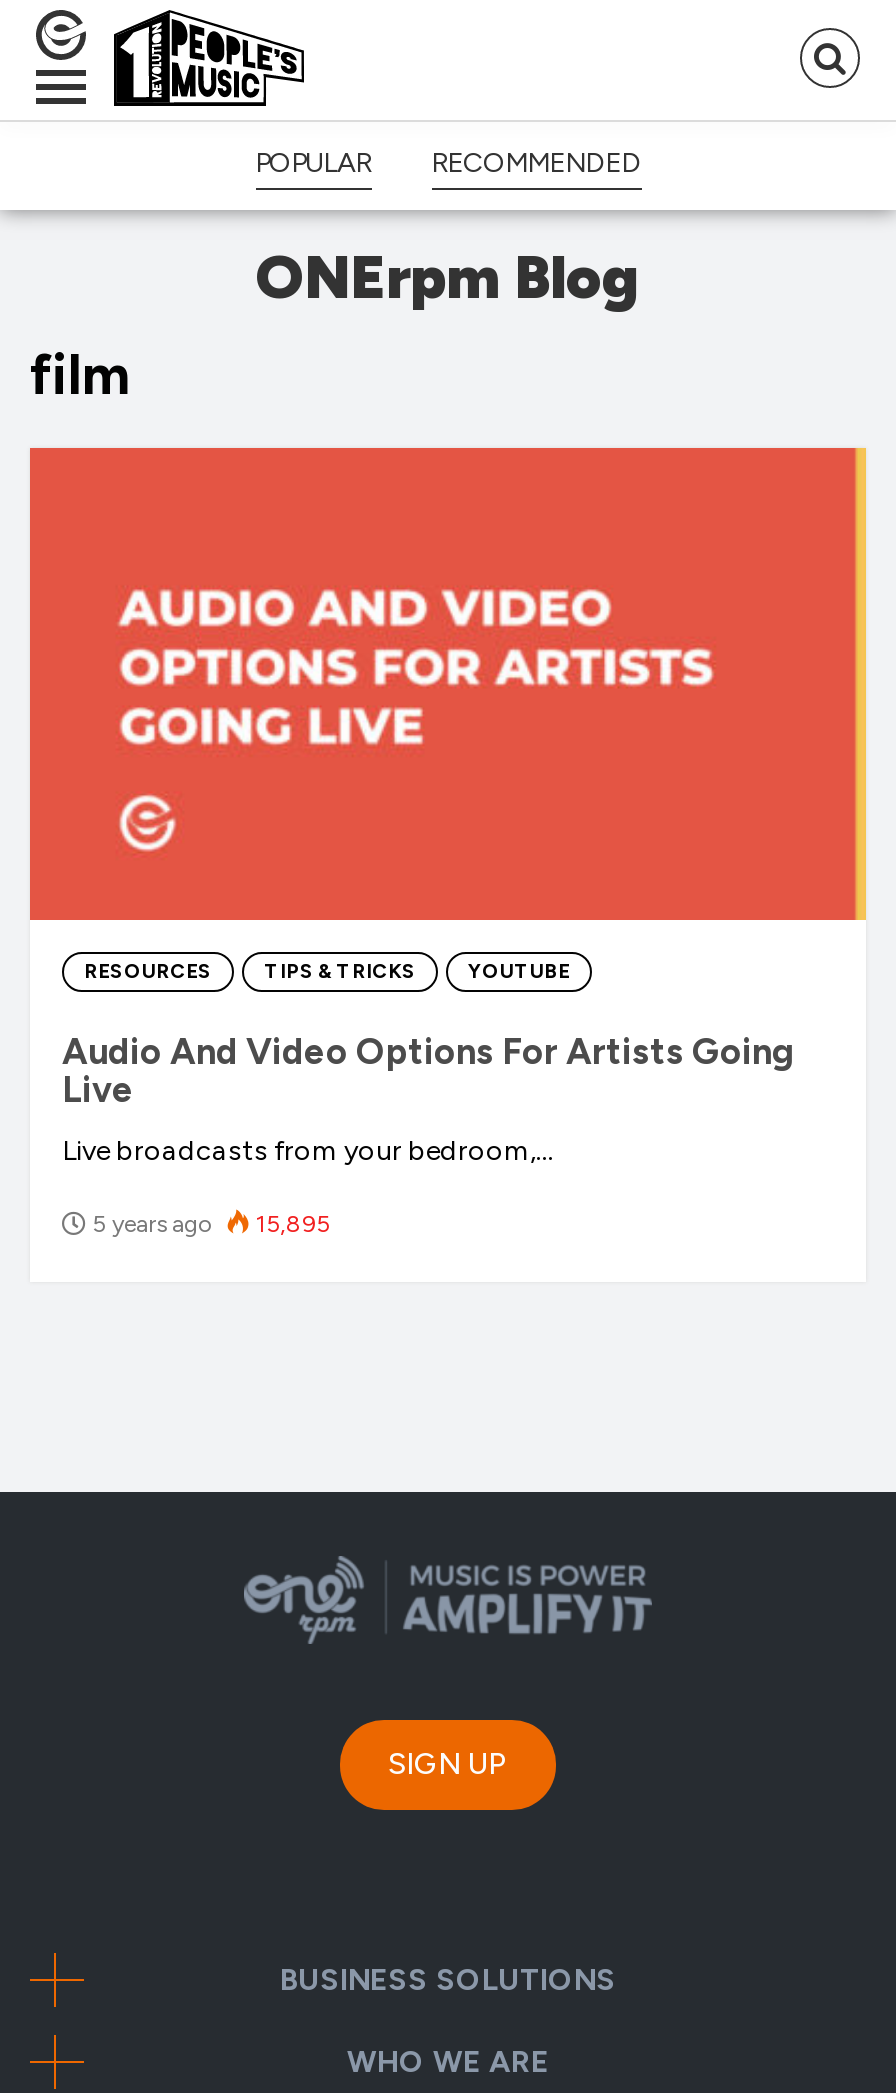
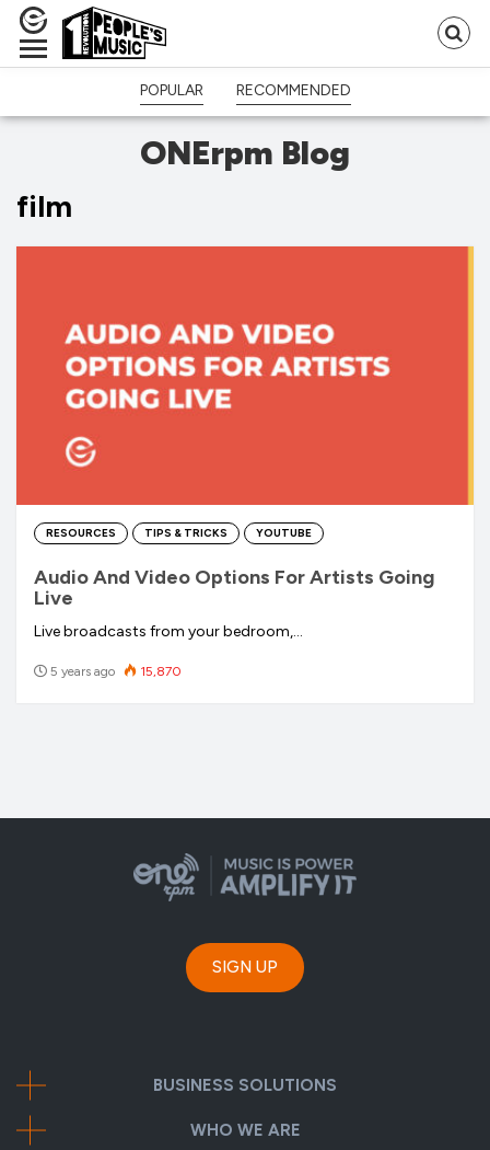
- 5 years ago 15,895
+ 5 years ago 15,870
